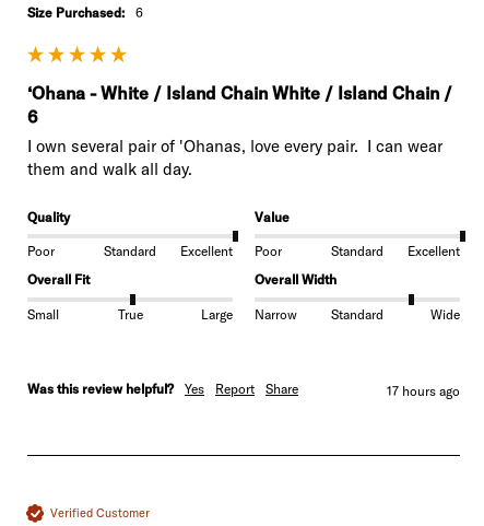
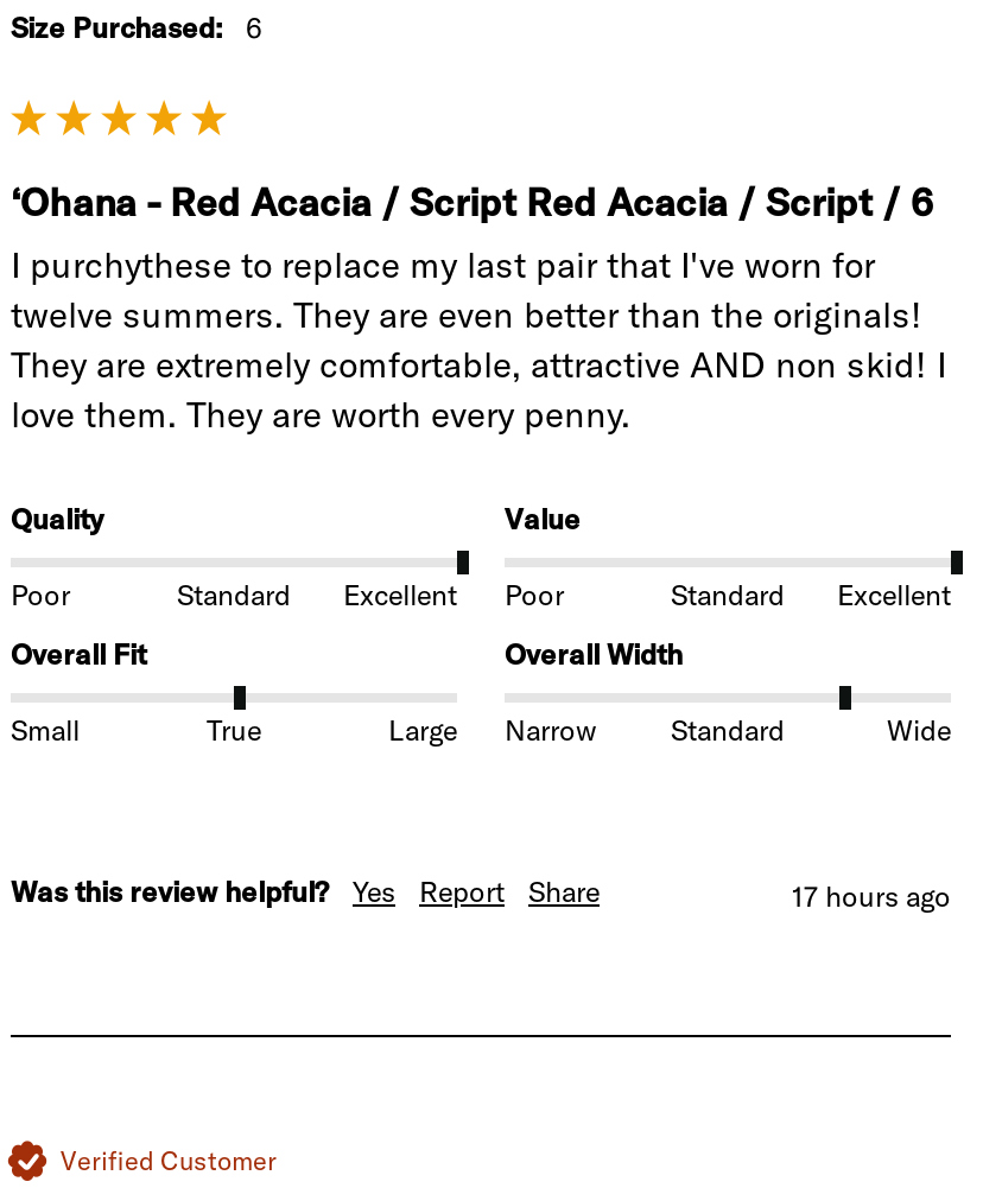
- ‘Ohana - White / Island Chain White / Island Chain /
- 6
- I own several pair of 'Ohanas, love every pair. I can wear
- them and walk all day.
+ ‘Ohana - Red Acacia / Script Red Acacia / Script / 6
+ I purchythese to replace my last pair that I've worn for
+ twelve summers. They are even better than the originals!
+ They are extremely comfortable, attractive AND non skid! I
+ love them. They are worth every penny.
